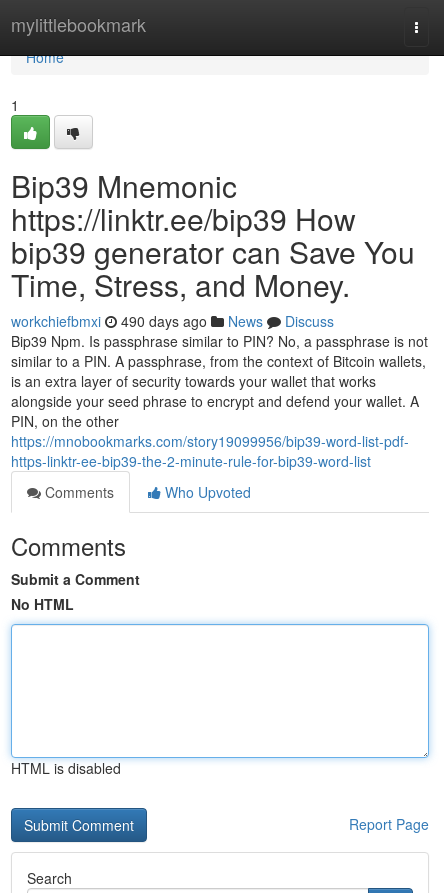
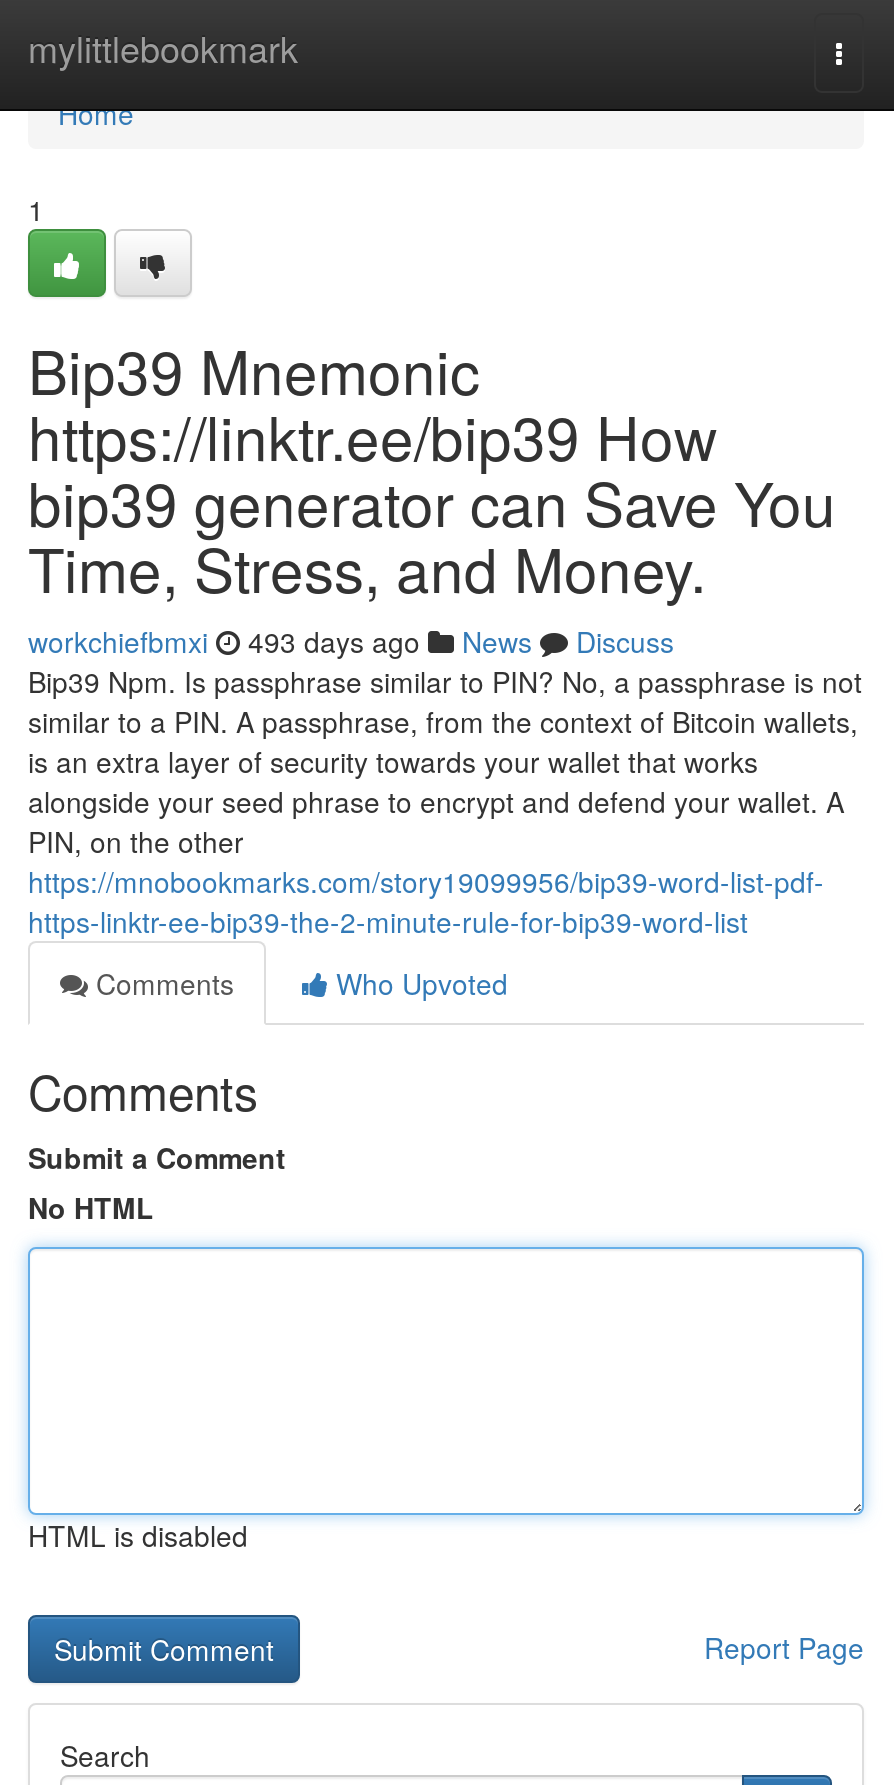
- workchiefbmxi 490 days ago News Discuss
+ workchiefbmxi 493 days ago News Discuss
